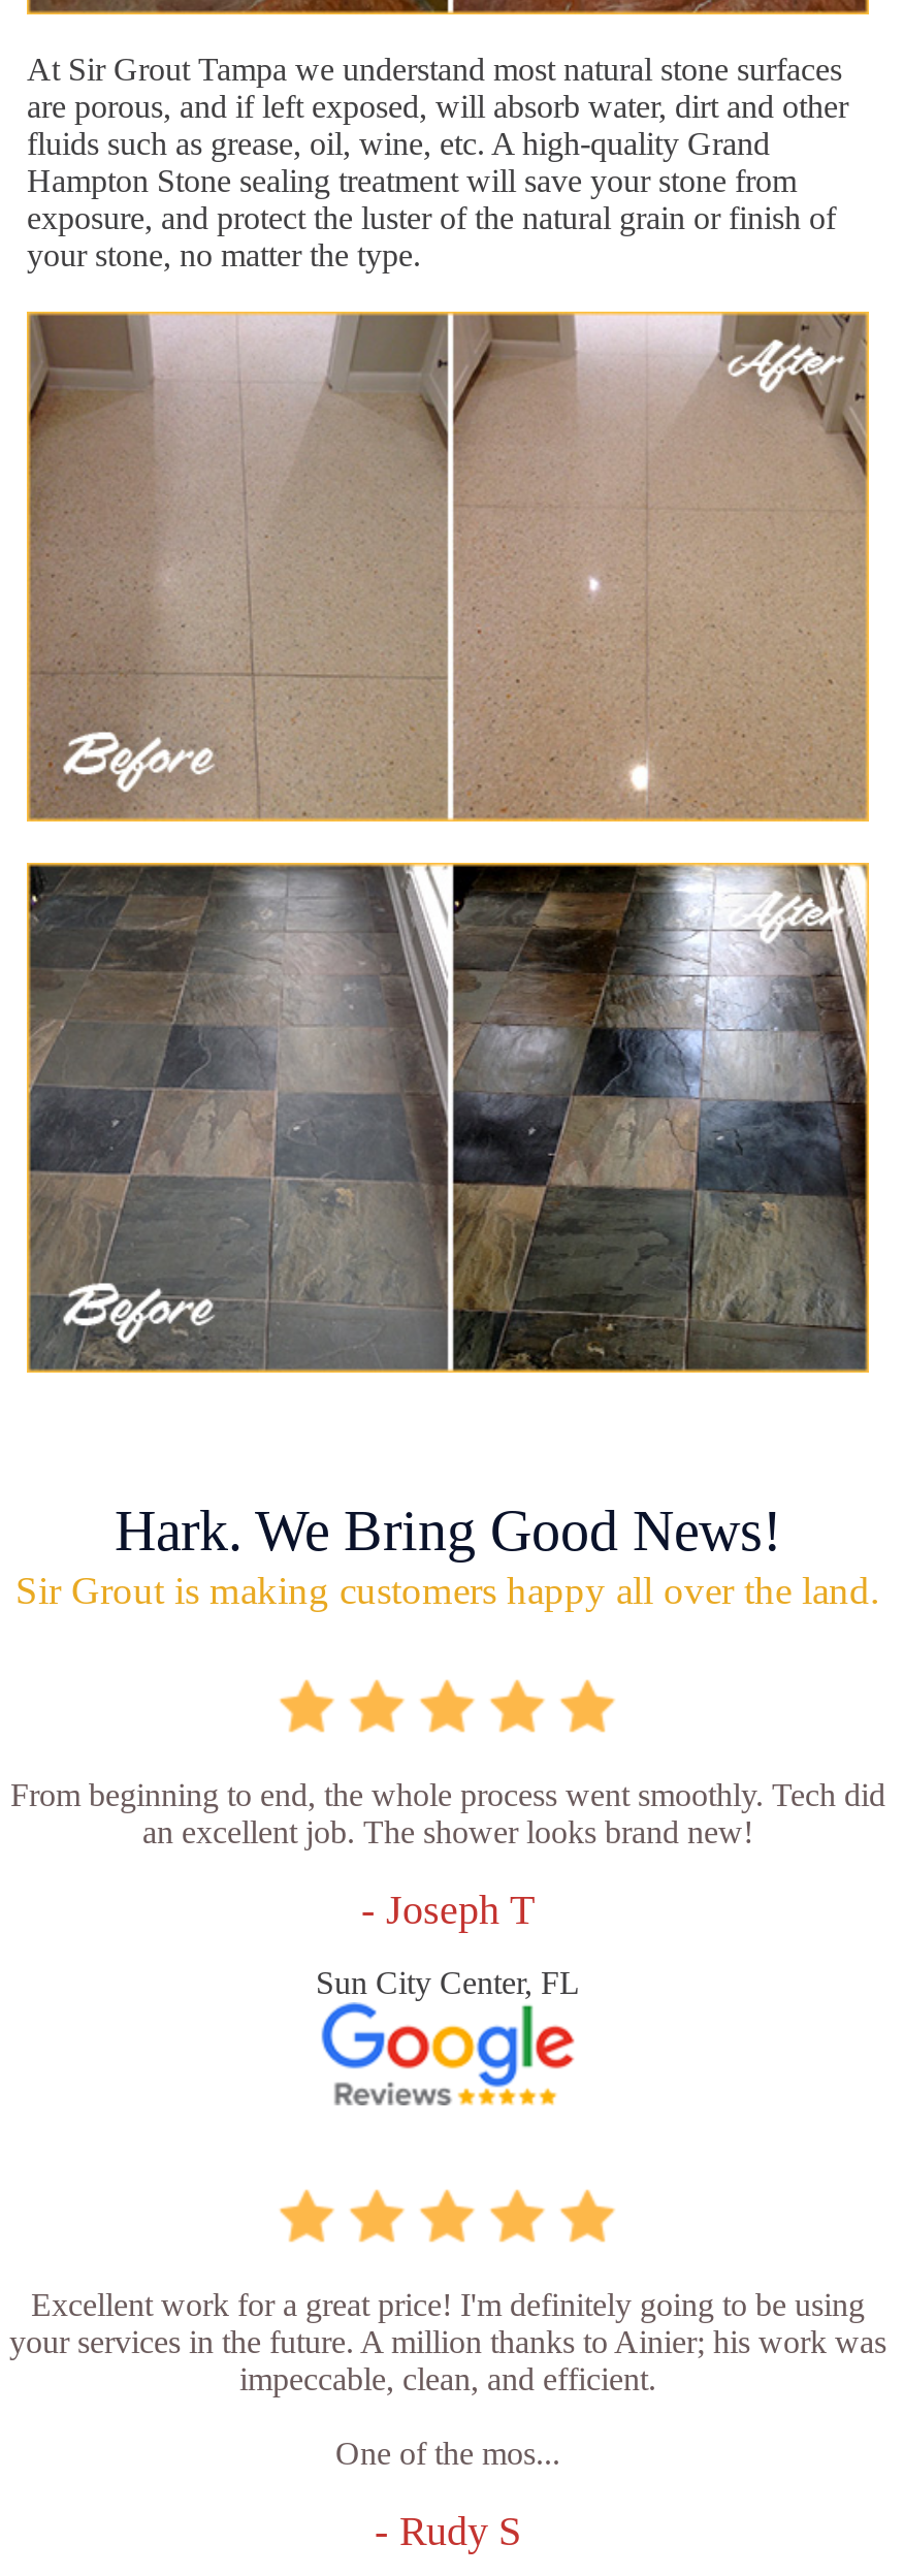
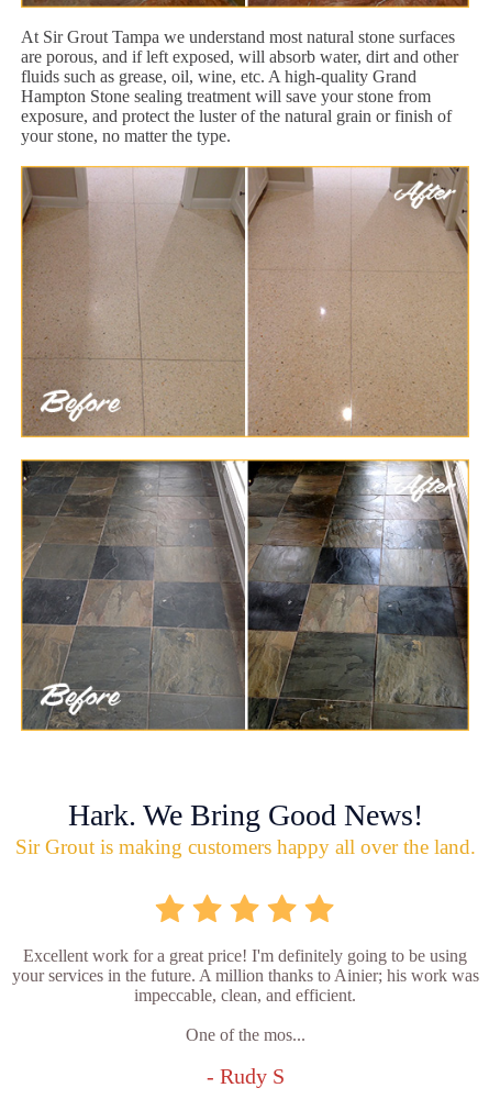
- From beginning to end, the whole process went smoothly. Tech did
- an excellent job. The shower looks brand new!
- - Joseph T
- Sun City Center, FL

- [image]
